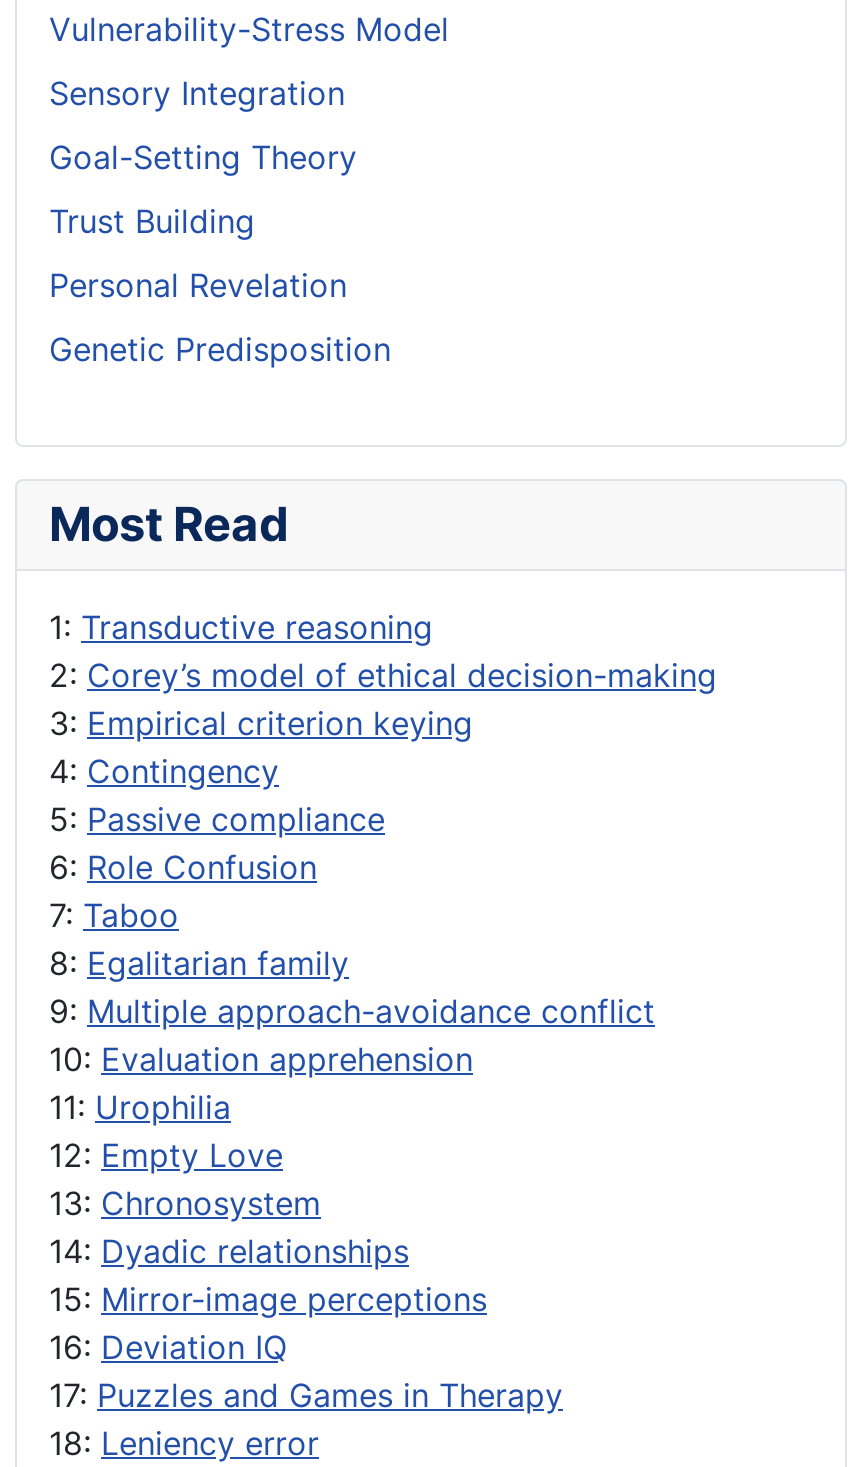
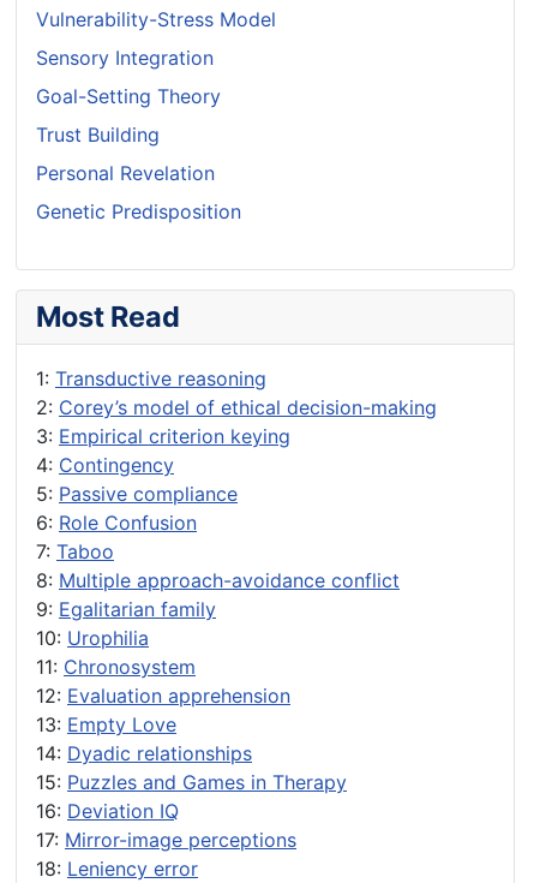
- 8: Egalitarian family
- 9: Multiple approach-avoidance conflict
- 10: Evaluation apprehension
- 11: Urophilia
- 12: Empty Love
- 13: Chronosystem
+ 8: Multiple approach-avoidance conflict
+ 9: Egalitarian family
+ 10: Urophilia
+ 11: Chronosystem
+ 12: Evaluation apprehension
+ 13: Empty Love

- 15: Mirror-image perceptions
+ 15: Puzzles and Games in Therapy

- 17: Puzzles and Games in Therapy
+ 17: Mirror-image perceptions
